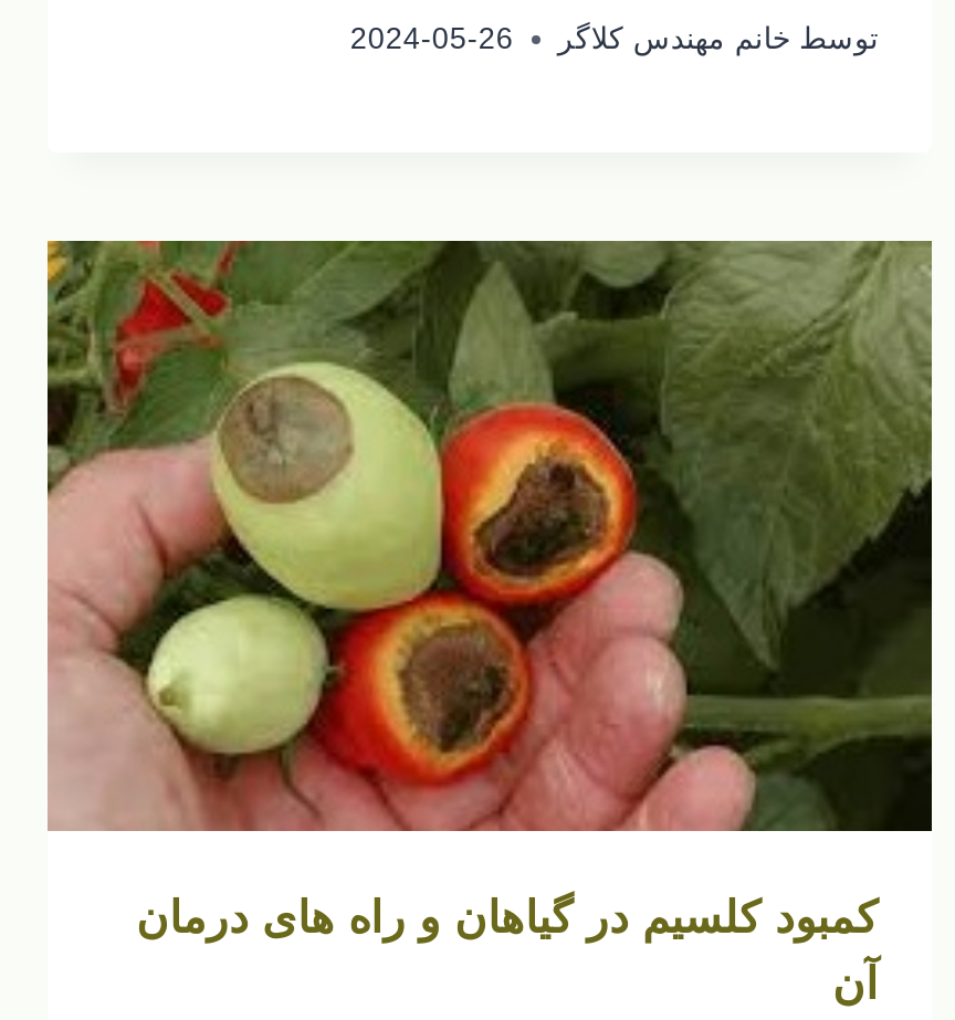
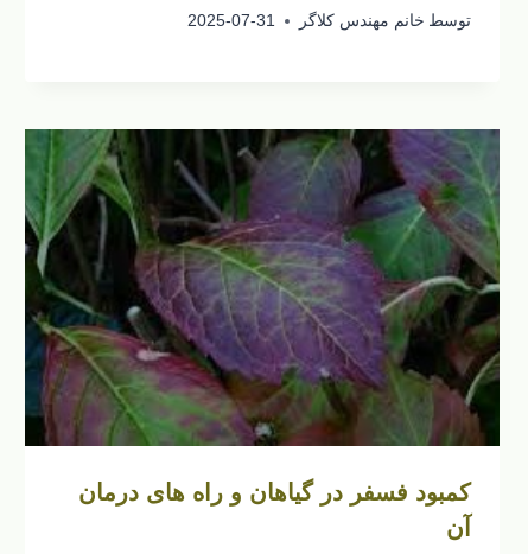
- توسط خانم مهندس کلاگر 2024-05-26
+ توسط خانم مهندس کلاگر 2025-07-31

- [image]
- کمبود کلسیم در گیاهان و راه های درمان
+ [image]
+ کمبود فسفر در گیاهان و راه های درمان
